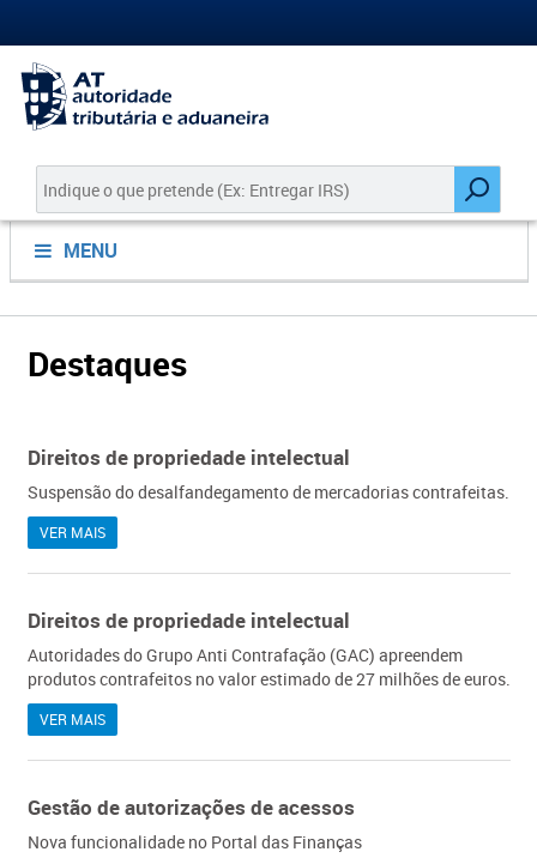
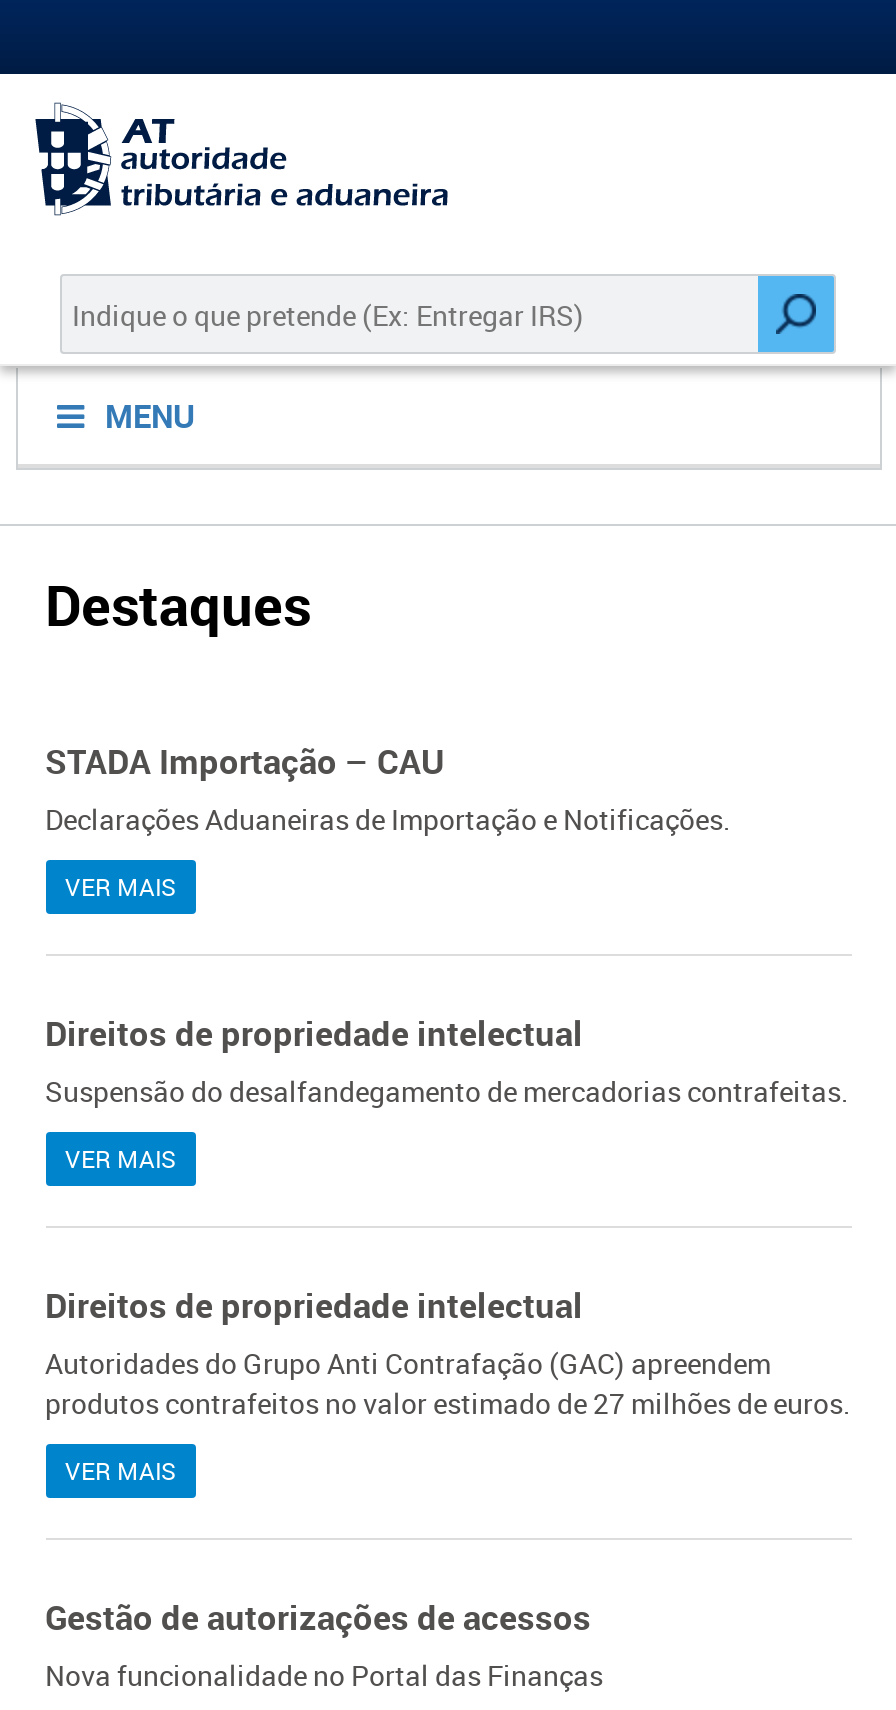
+ STADA Importação – CAU
+ Declarações Aduaneiras de Importação e Notificações.
+ VER MAIS
